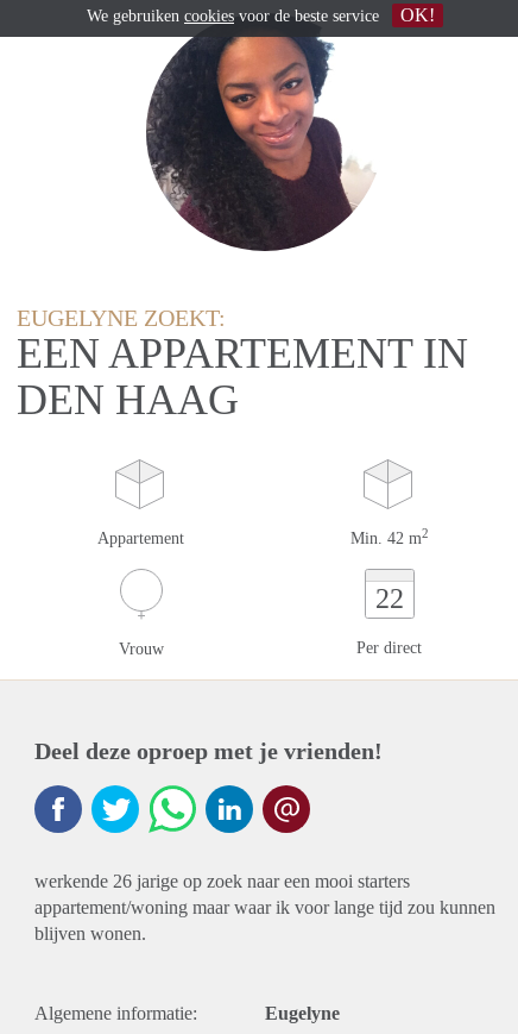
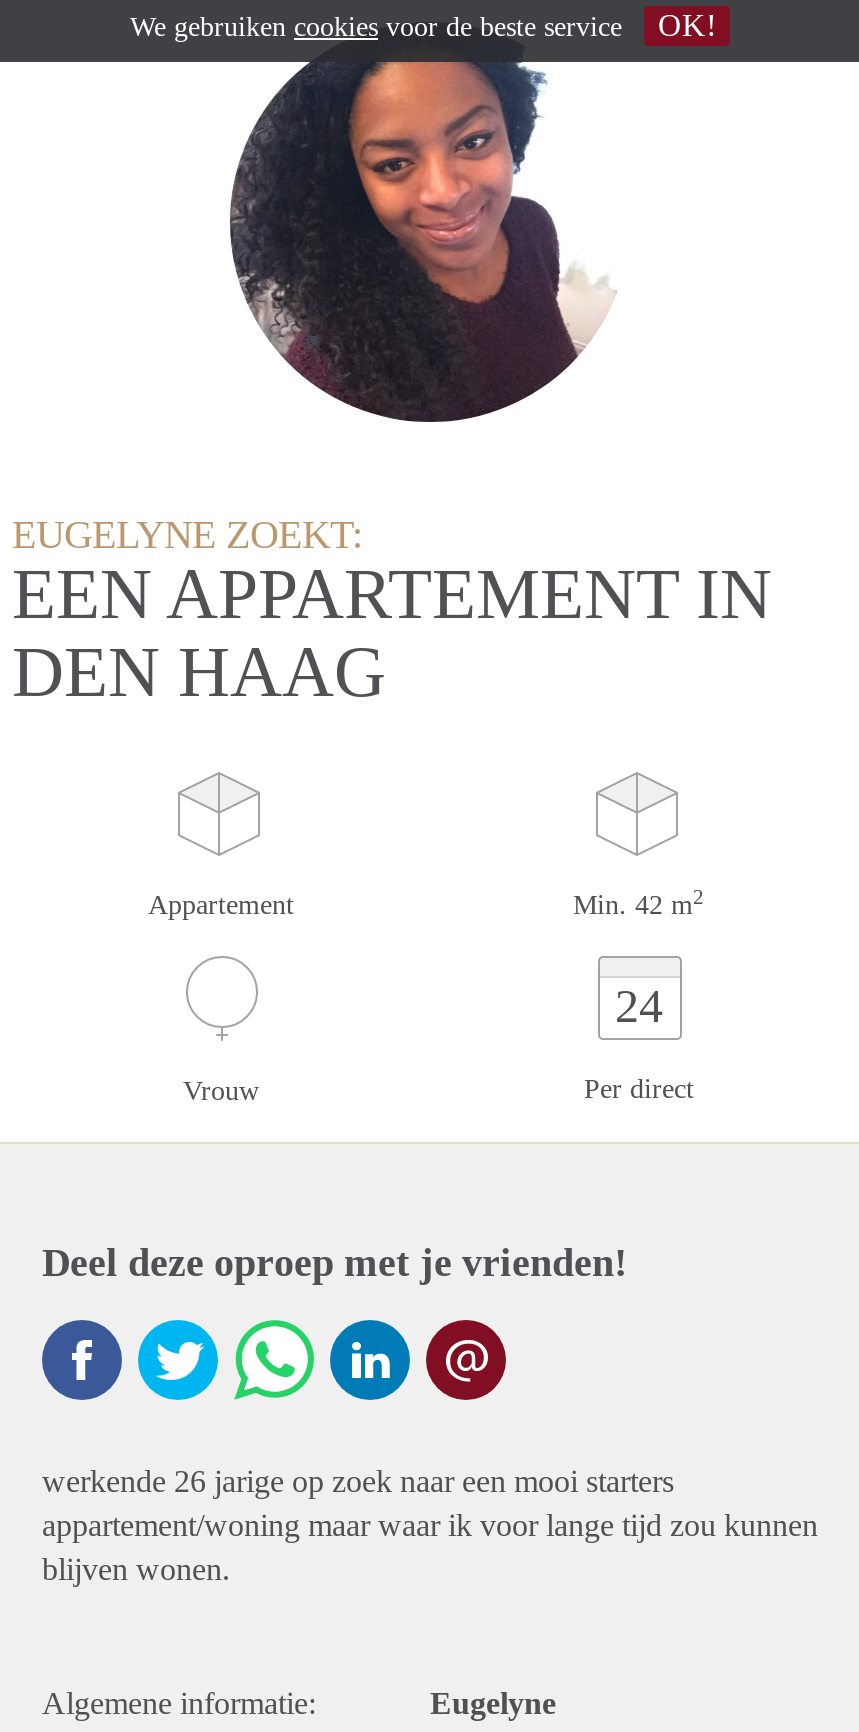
- 22
+ 24
